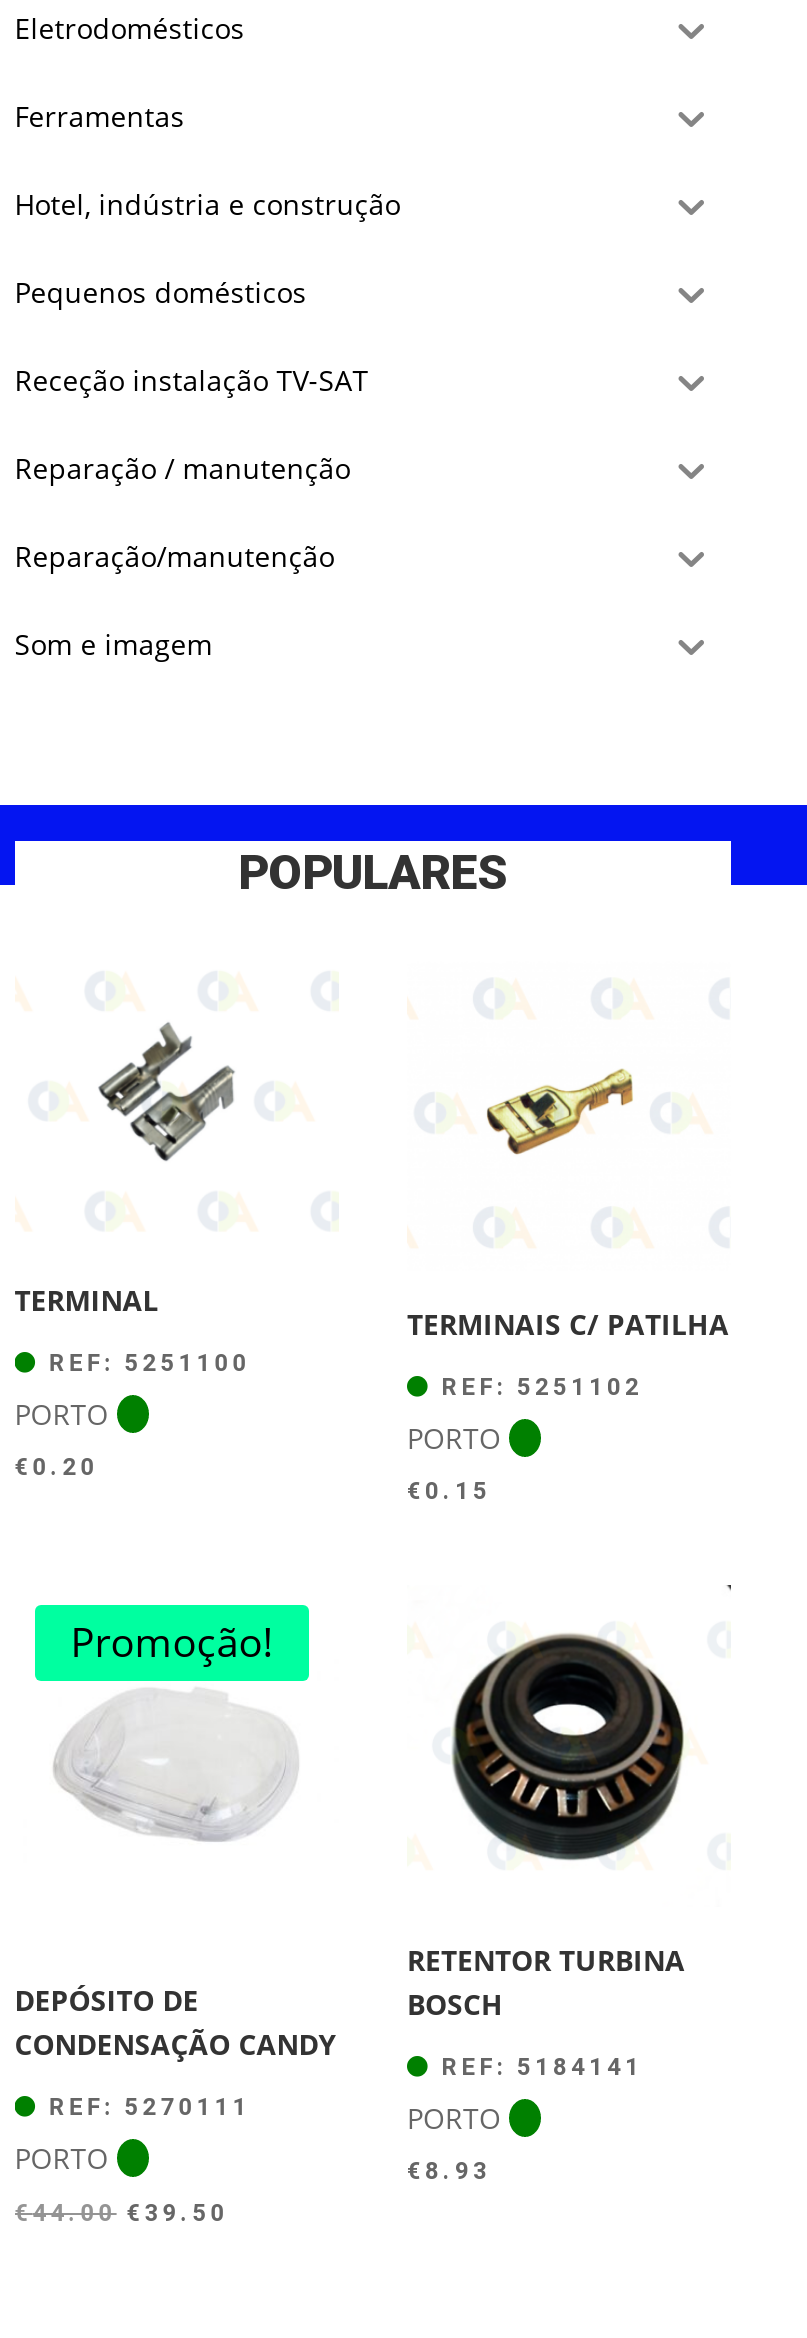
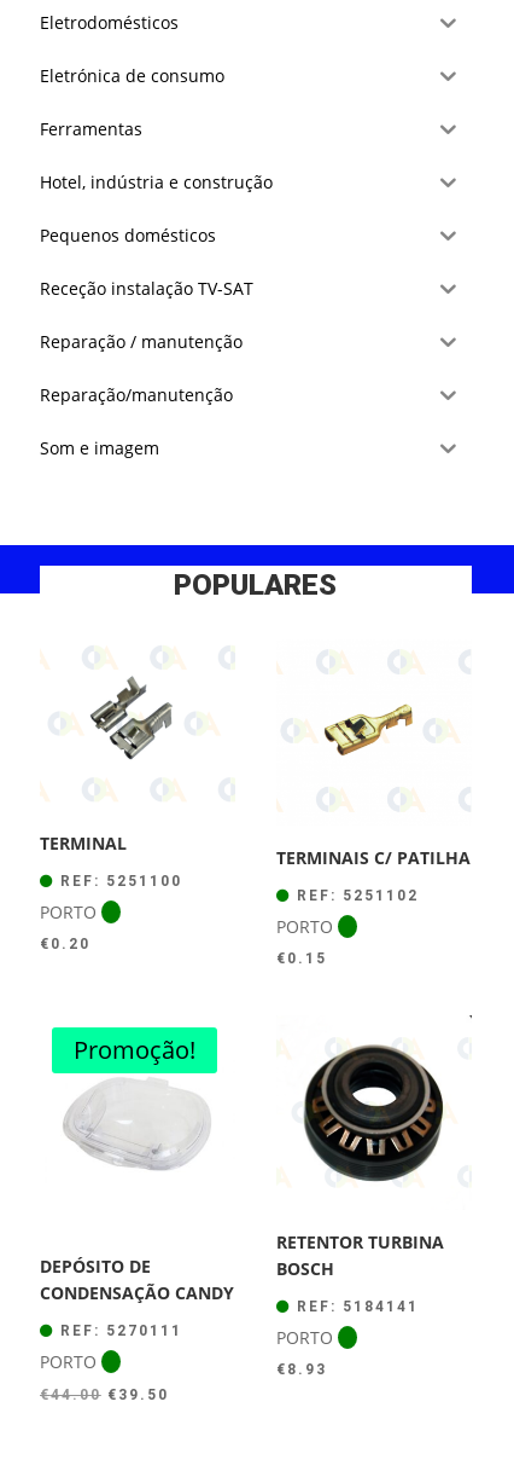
+ Eletrónica de consumo
